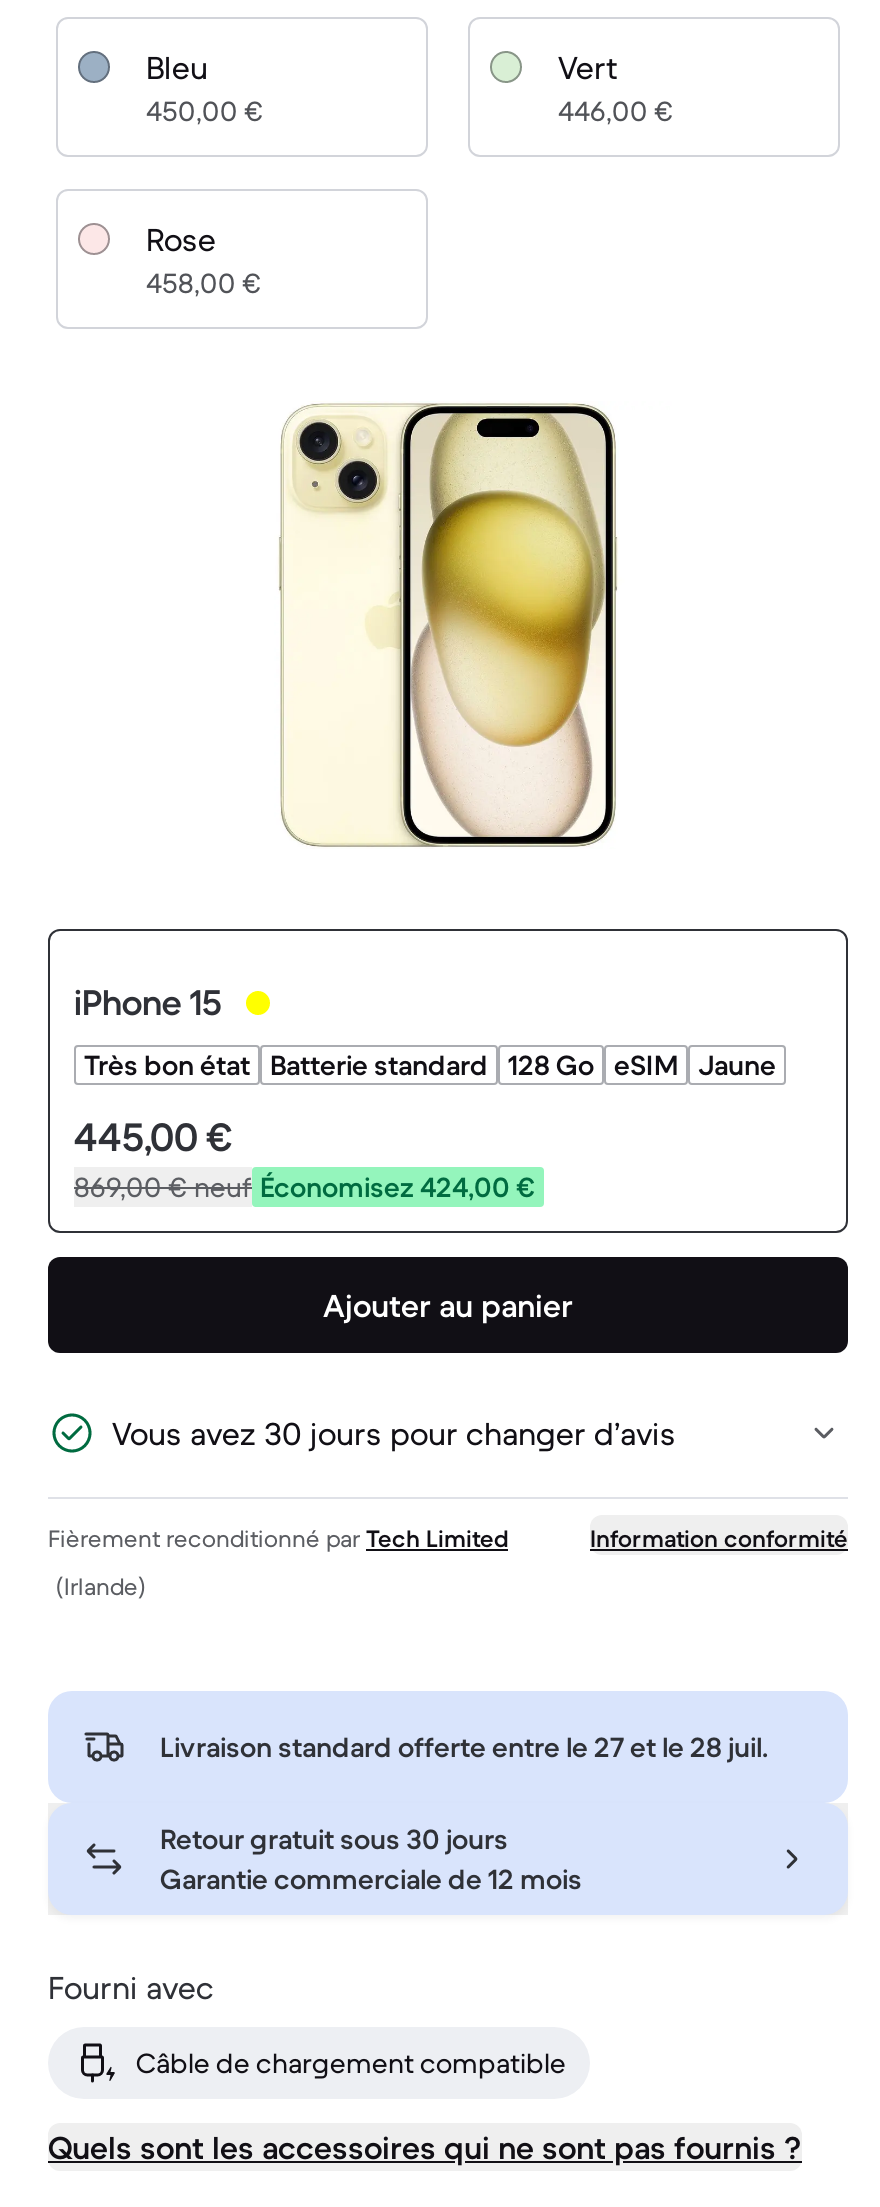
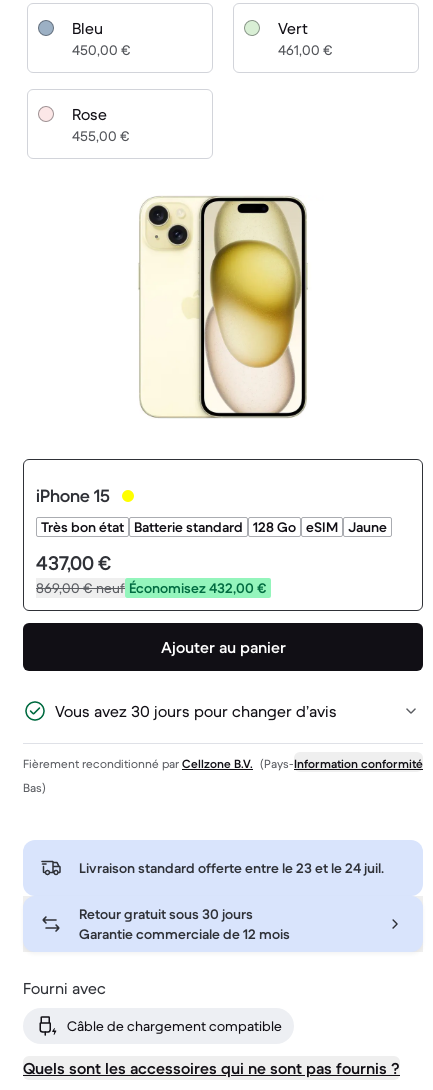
- 446,00 €
+ 461,00 €

- 458,00 €
+ 455,00 €

- 445,00 €
+ 437,00 €

- 869,00 €neuf Économisez 424,00 €
+ 869,00 €neuf Économisez 432,00 €

- Fièrement reconditionné par Tech Limited
+ Fièrement reconditionné par Cellzone B.V. (Pays-

- (Irlande)
+ Bas)

- Livraison standard offerte entre le 27 et le 28 juil.
+ Livraison standard offerte entre le 23 et le 24 juil.
